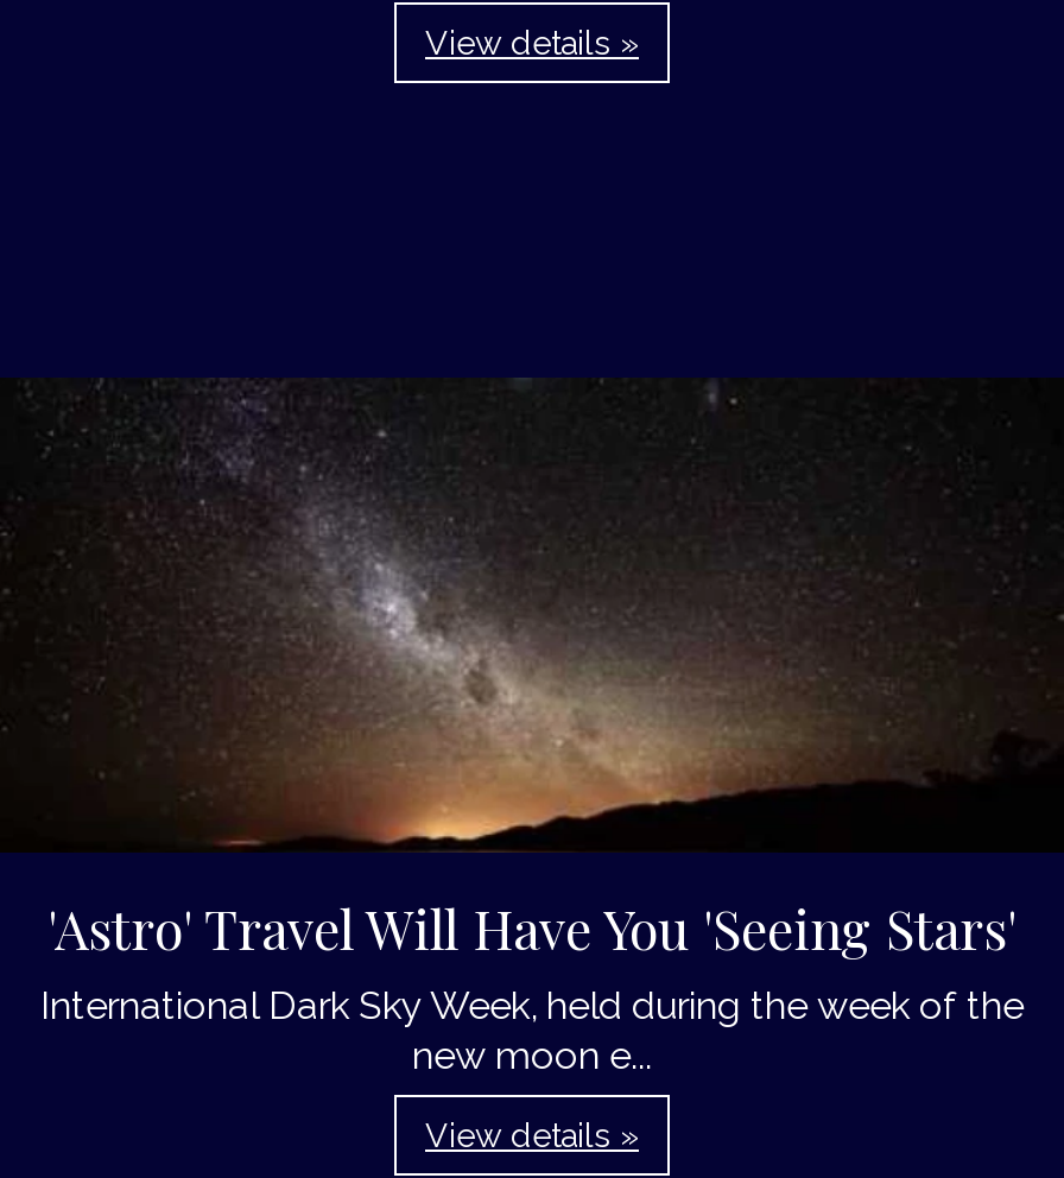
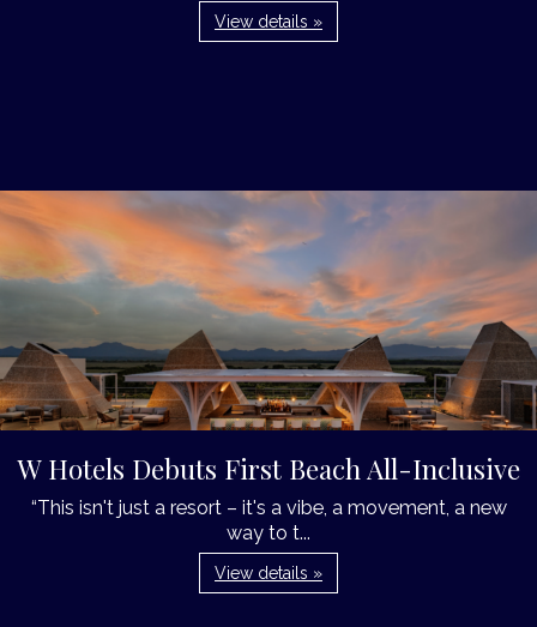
- [image]
- 'Astro' Travel Will Have You 'Seeing Stars'
- International Dark Sky Week, held during the week of the
- new moon e...
+ [image]
+ W Hotels Debuts First Beach All-Inclusive
+ “This isn't just a resort – it's a vibe, a movement, a new
+ way to t...
